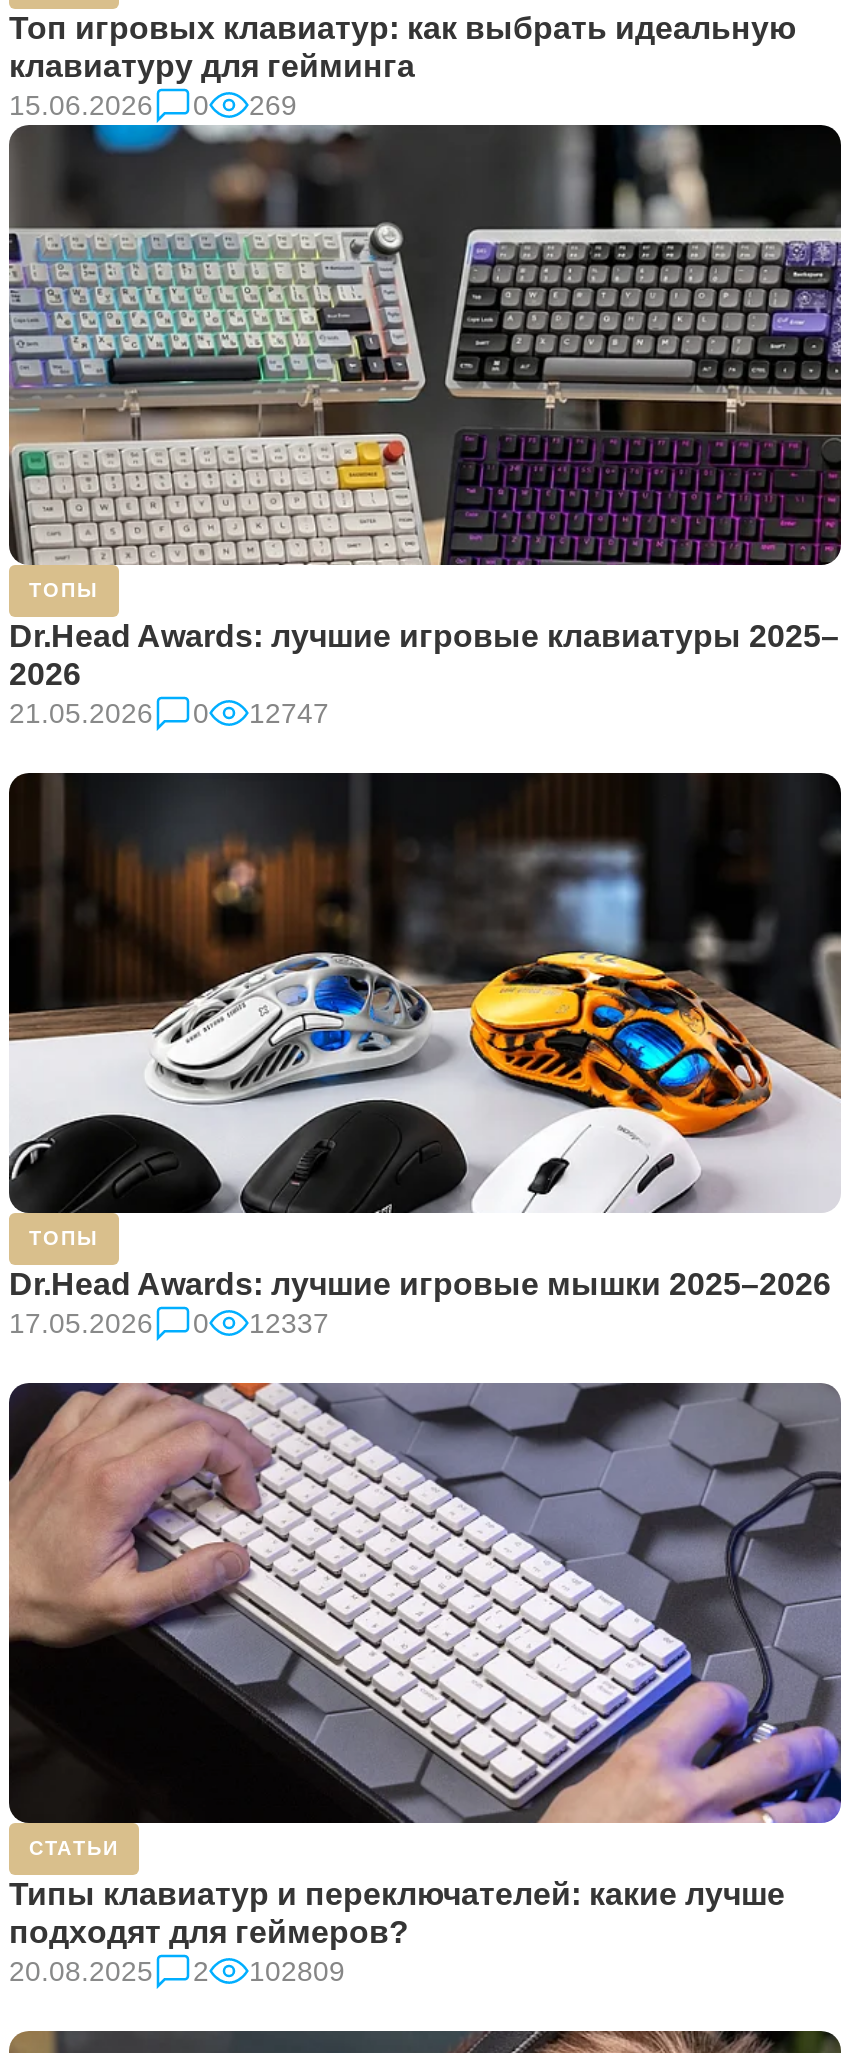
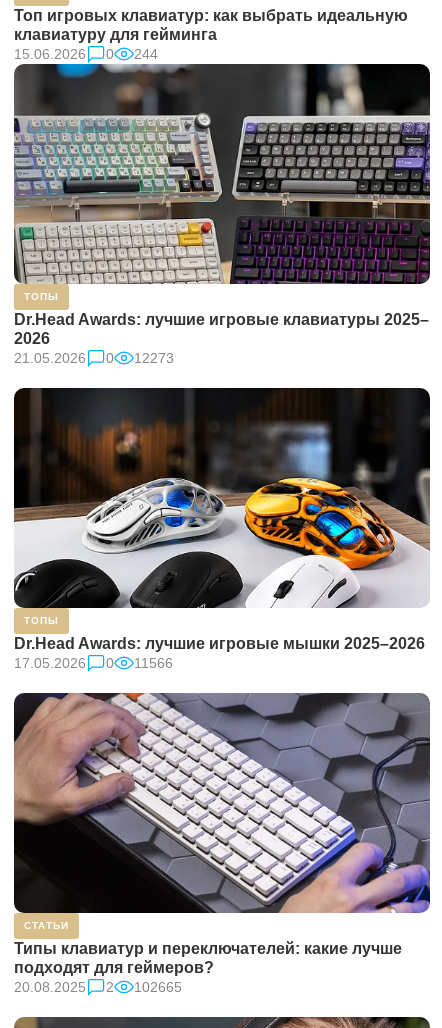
- 269
+ 244

- 12747
+ 12273

- 12337
+ 11566

- 20.08.2025 2 102809
+ 20.08.2025 2 102665
